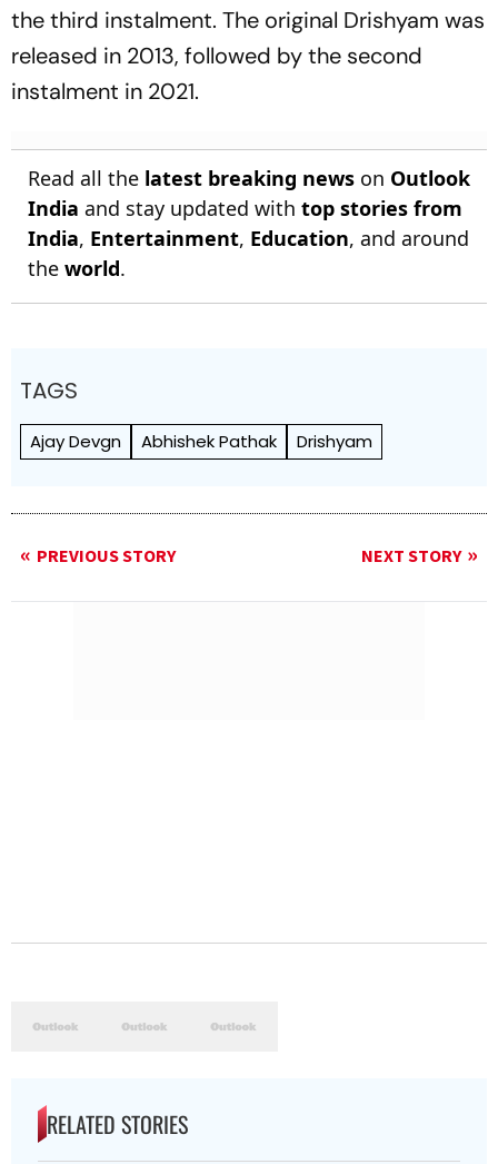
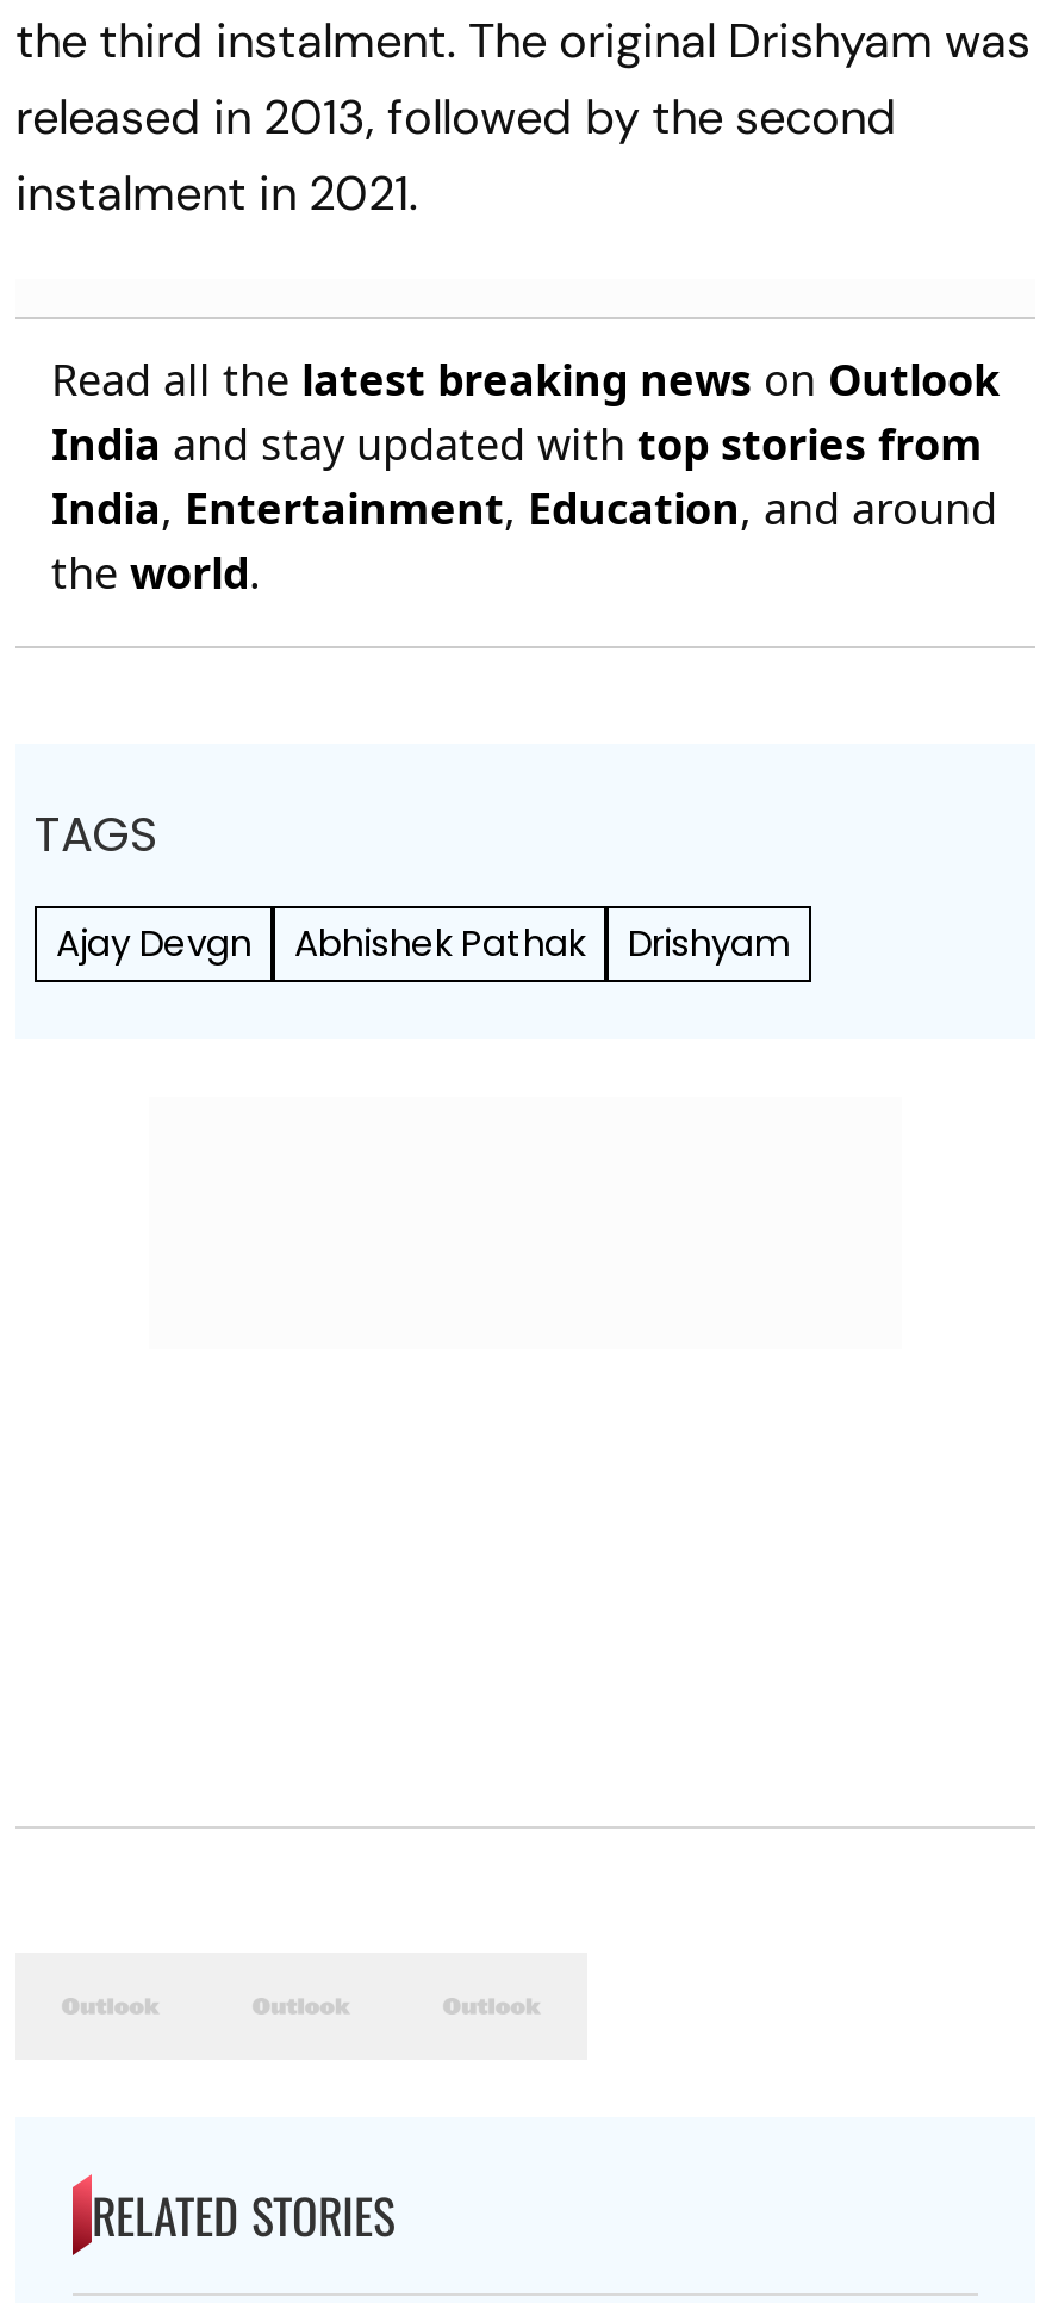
- PREVIOUS STORY
- NEXT STORY
